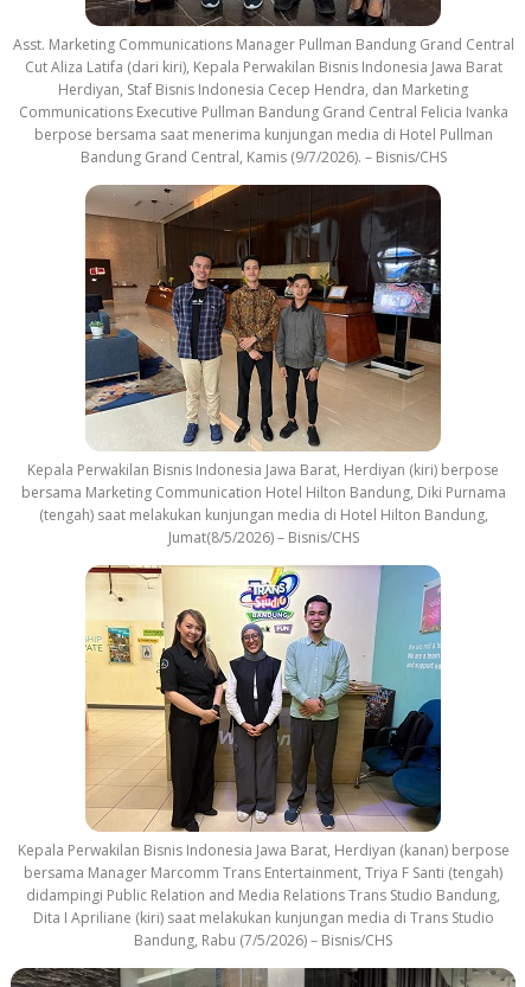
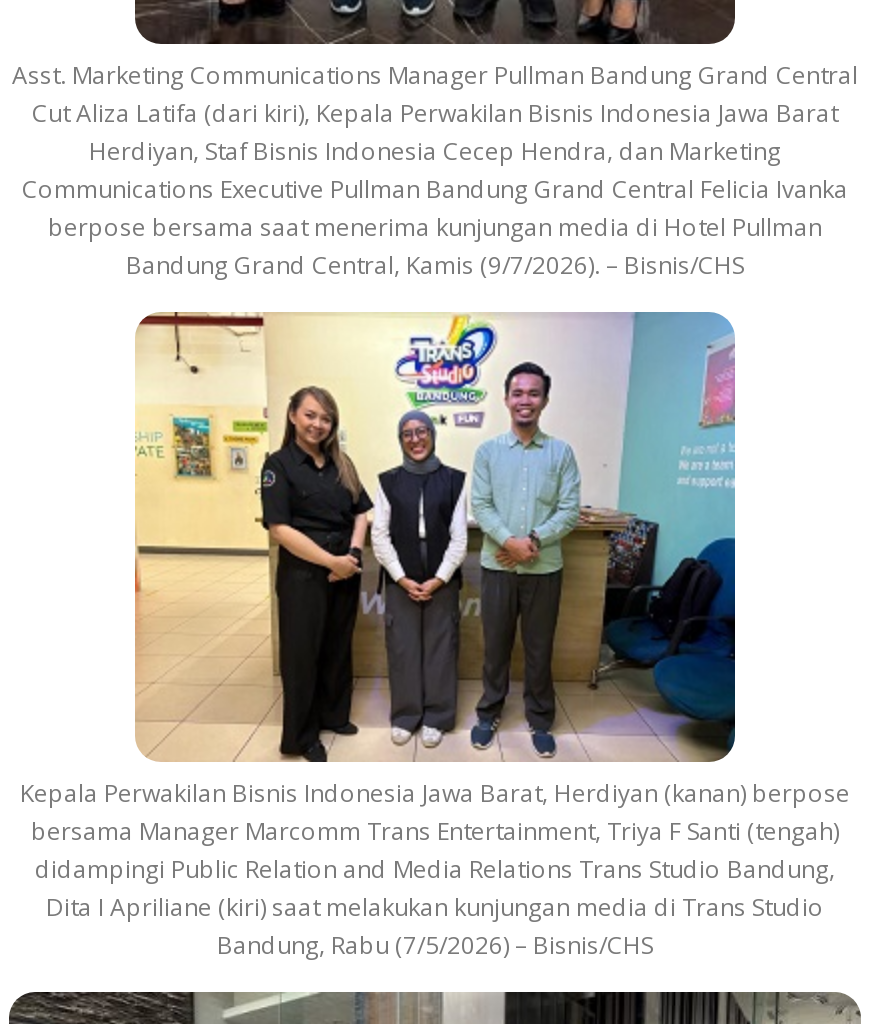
- [image]
- Kepala Perwakilan Bisnis Indonesia Jawa Barat, Herdiyan (kiri) berpose
- bersama Marketing Communication Hotel Hilton Bandung, Diki Purnama
- (tengah) saat melakukan kunjungan media di Hotel Hilton Bandung,
- Jumat(8/5/2026) – Bisnis/CHS
